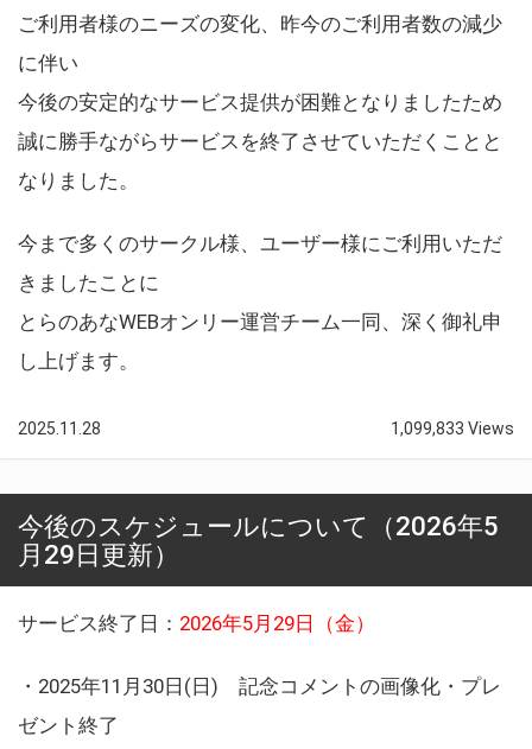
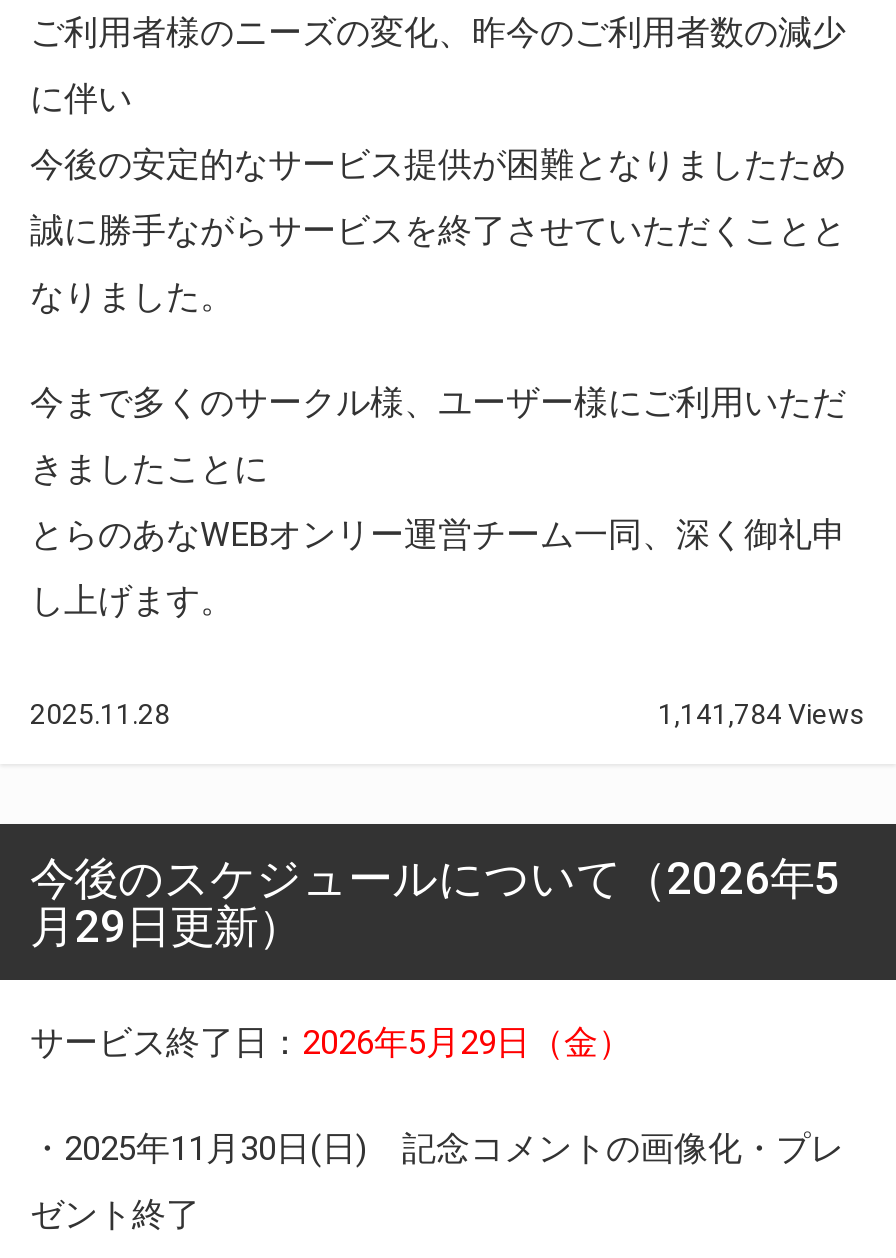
- 1,099,833 Views
+ 1,141,784 Views
